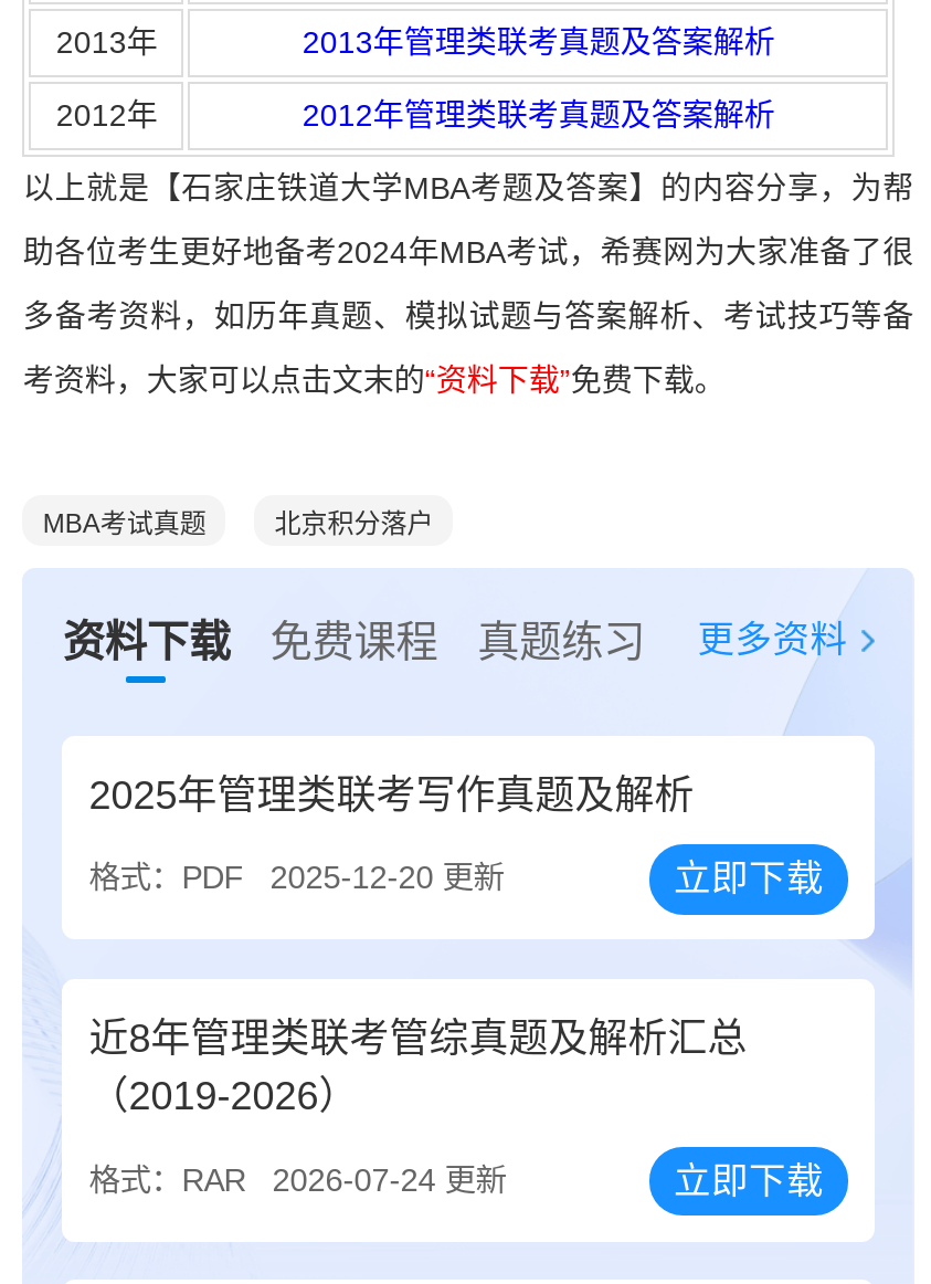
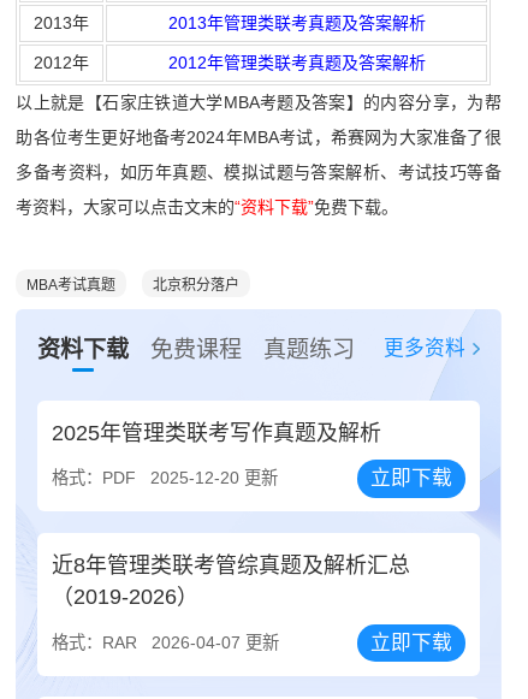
- 格式：RAR 2026-07-24 更新
+ 格式：RAR 2026-04-07 更新
